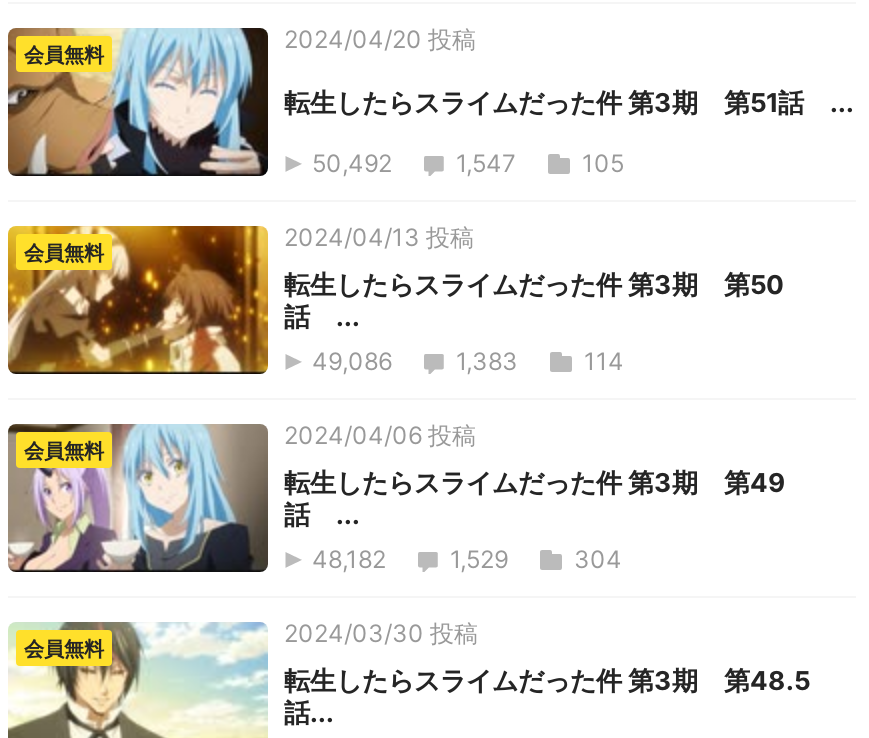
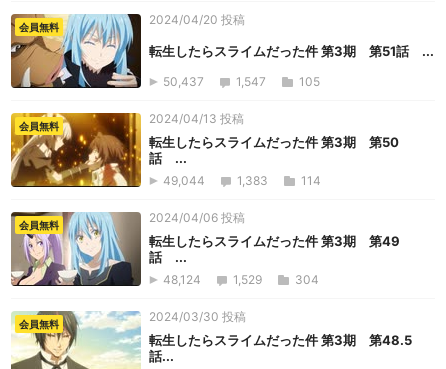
- 50,492
+ 50,437

- 49,086
+ 49,044

- 48,182
+ 48,124
